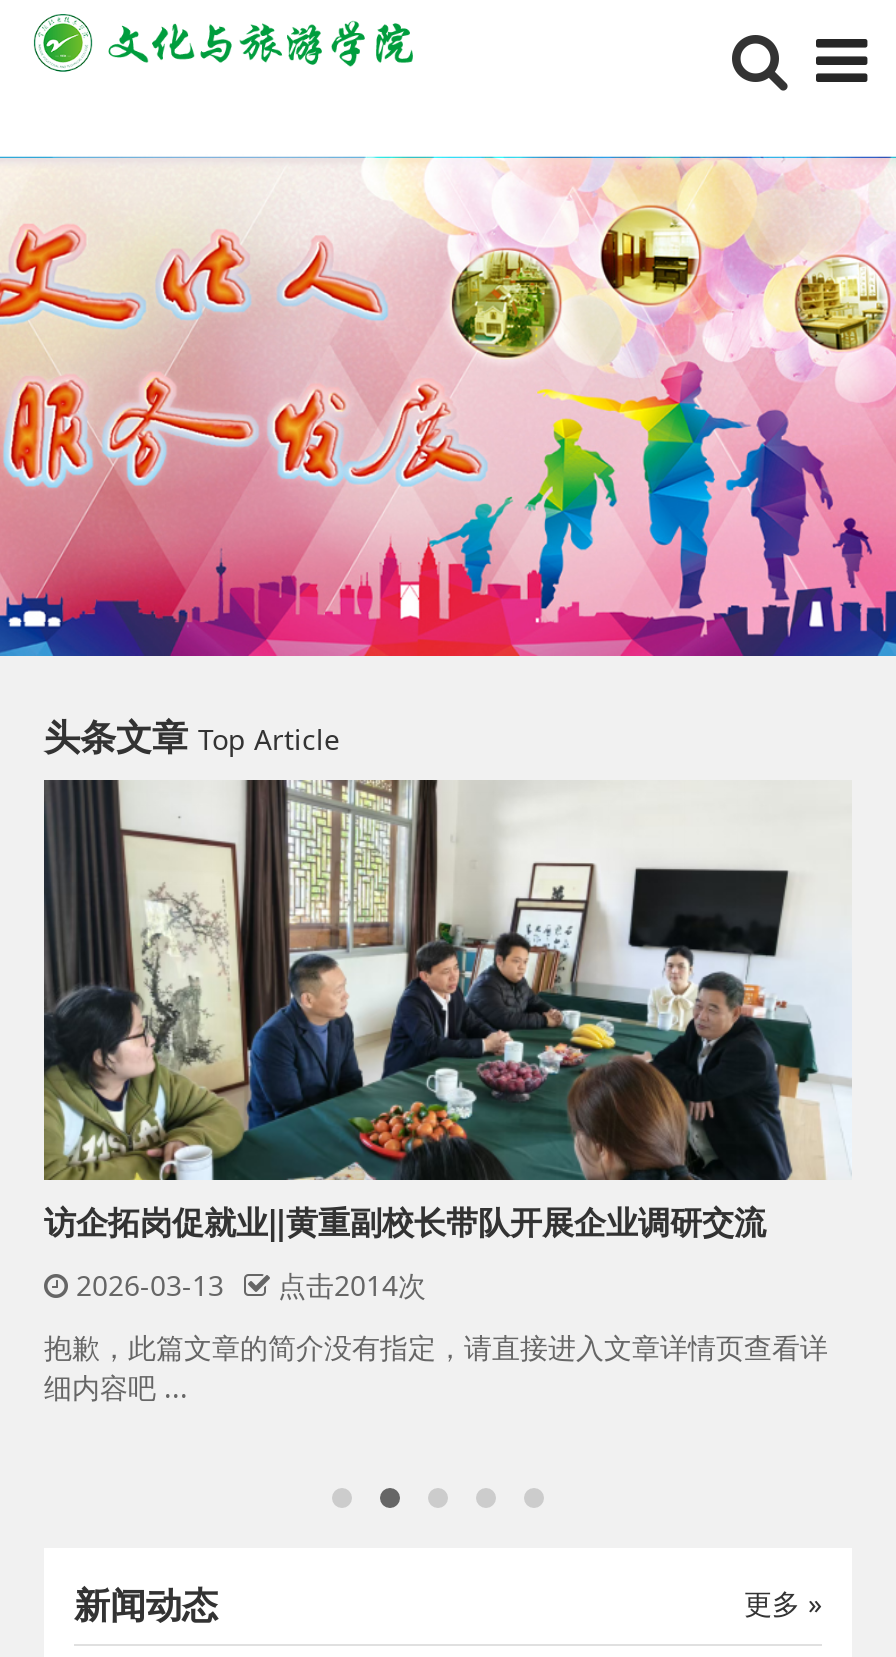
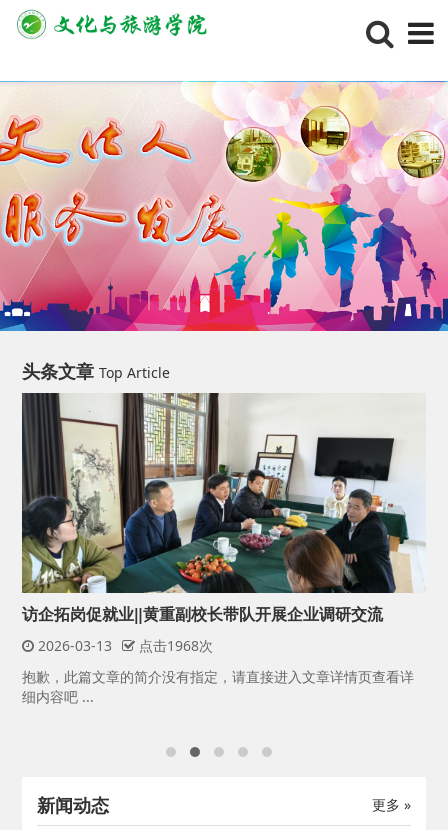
- 2026-03-13 点击2014次
+ 2026-03-13 点击1968次
